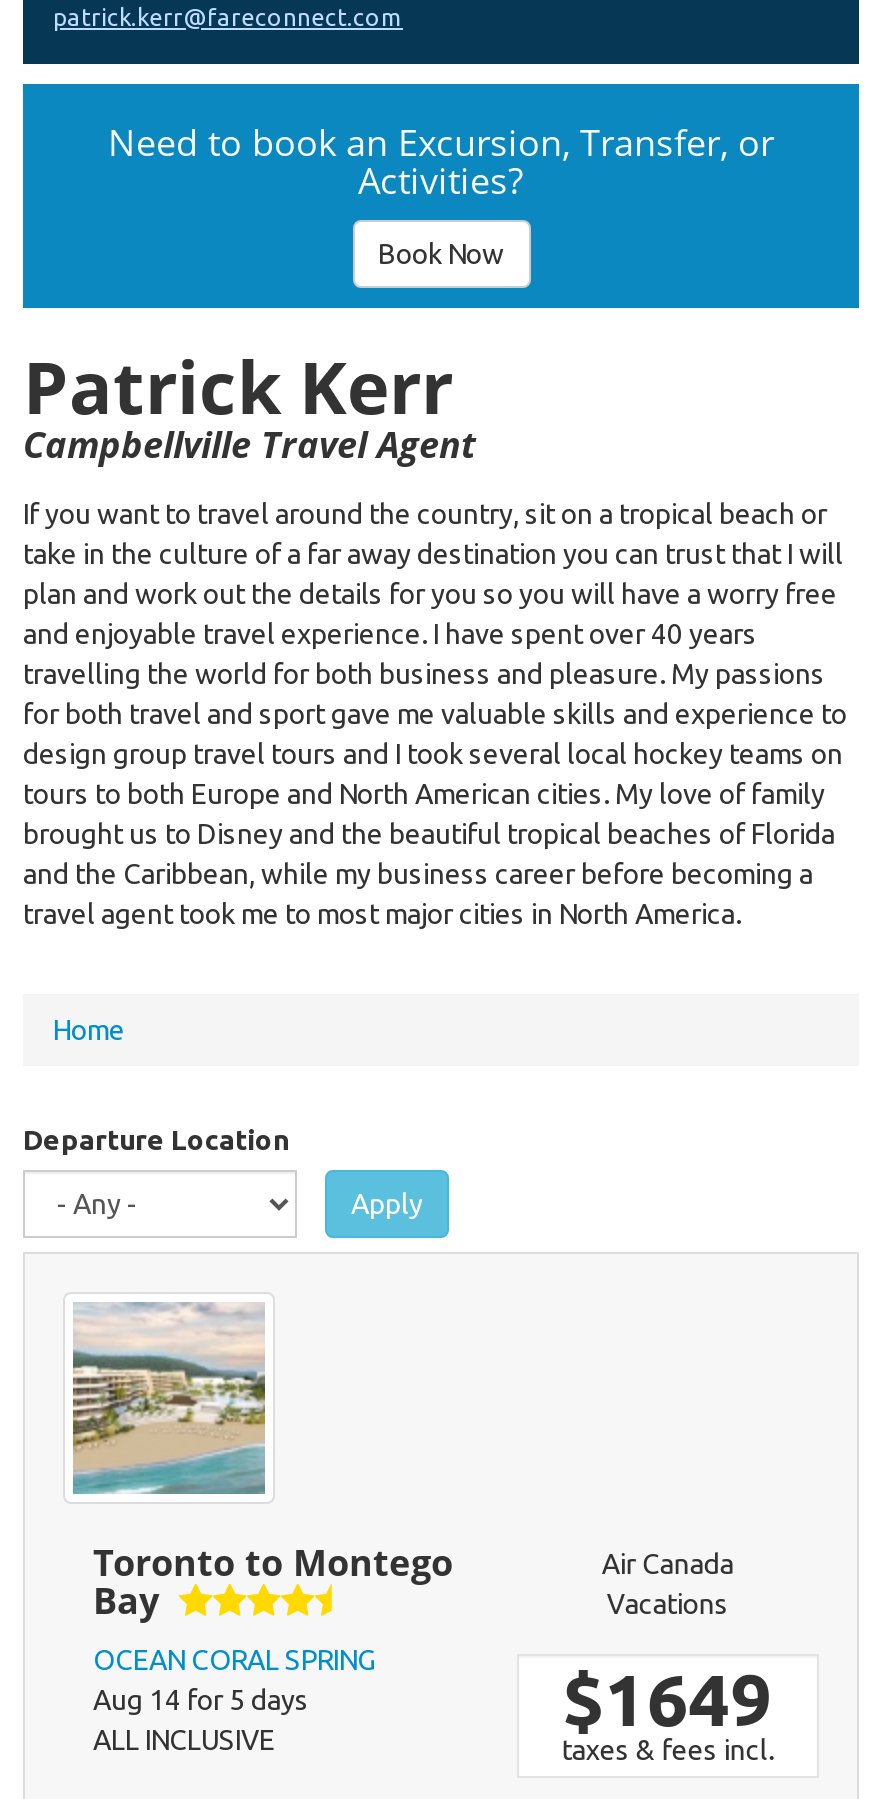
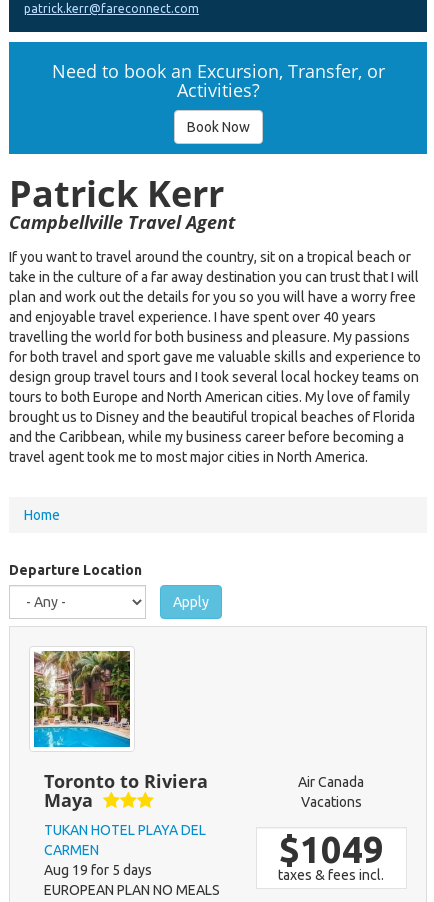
- [image]
- Toronto to Montego
- Bay
- OCEAN CORAL SPRING
- Aug 14 for 5 days
- ALL INCLUSIVE
+ [image]
+ Toronto to Riviera
+ Maya
+ TUKAN HOTEL PLAYA DEL
+ CARMEN
+ Aug 19 for 5 days
+ EUROPEAN PLAN NO MEALS

- $1649
+ $1049
